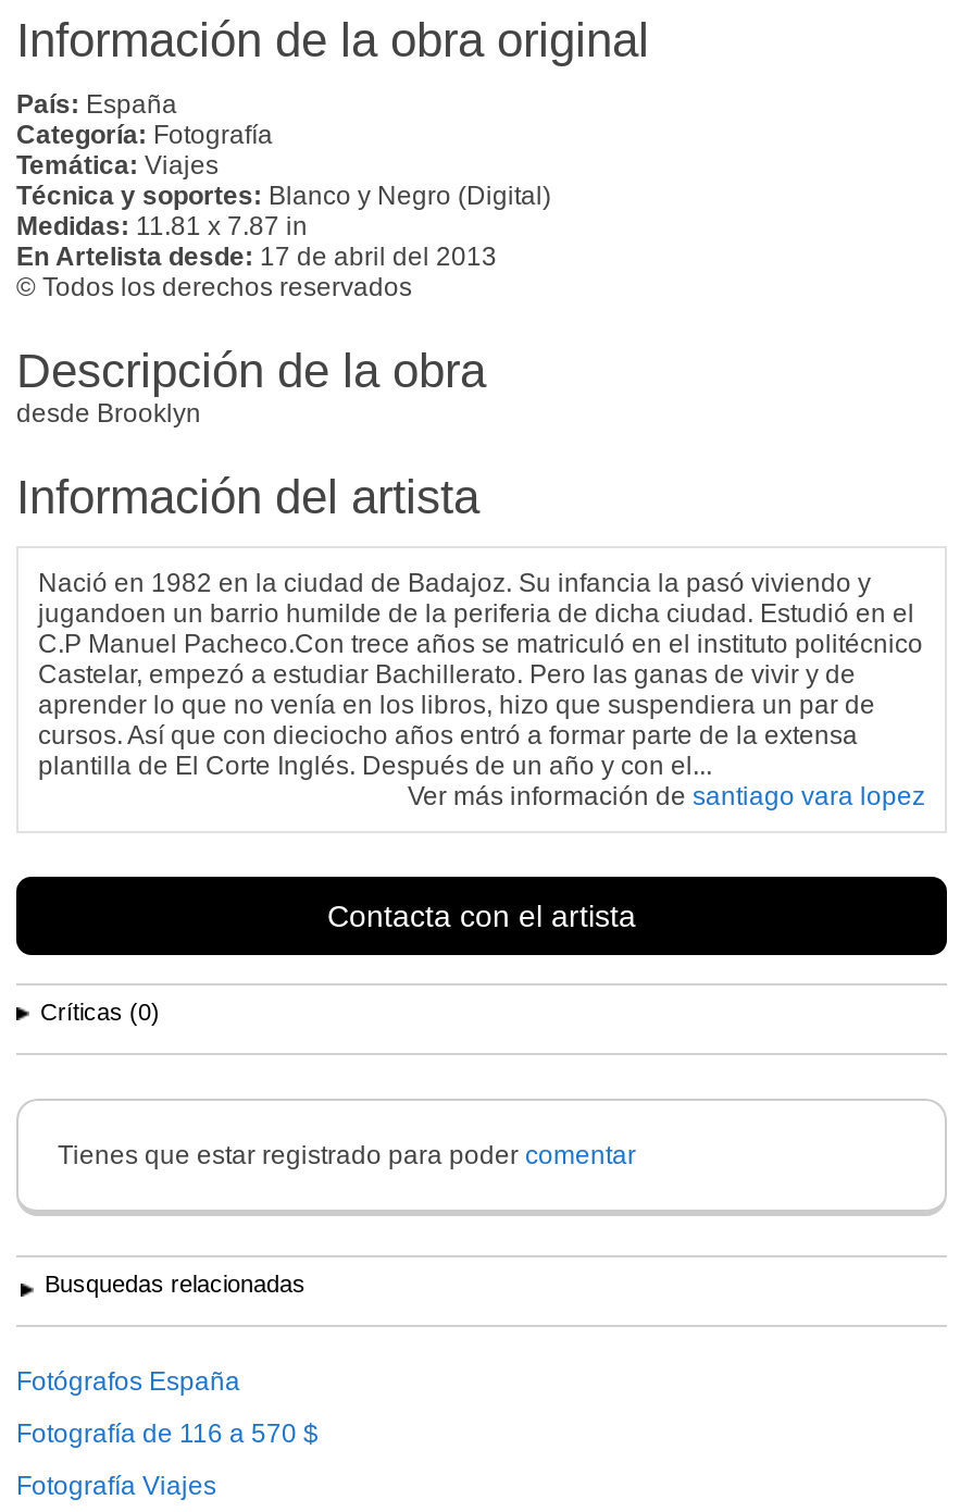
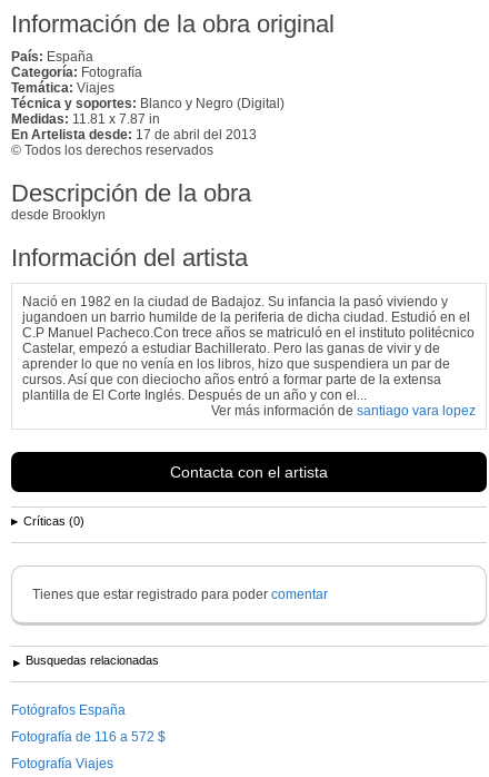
- Fotografía de 116 a 570 $
+ Fotografía de 116 a 572 $
